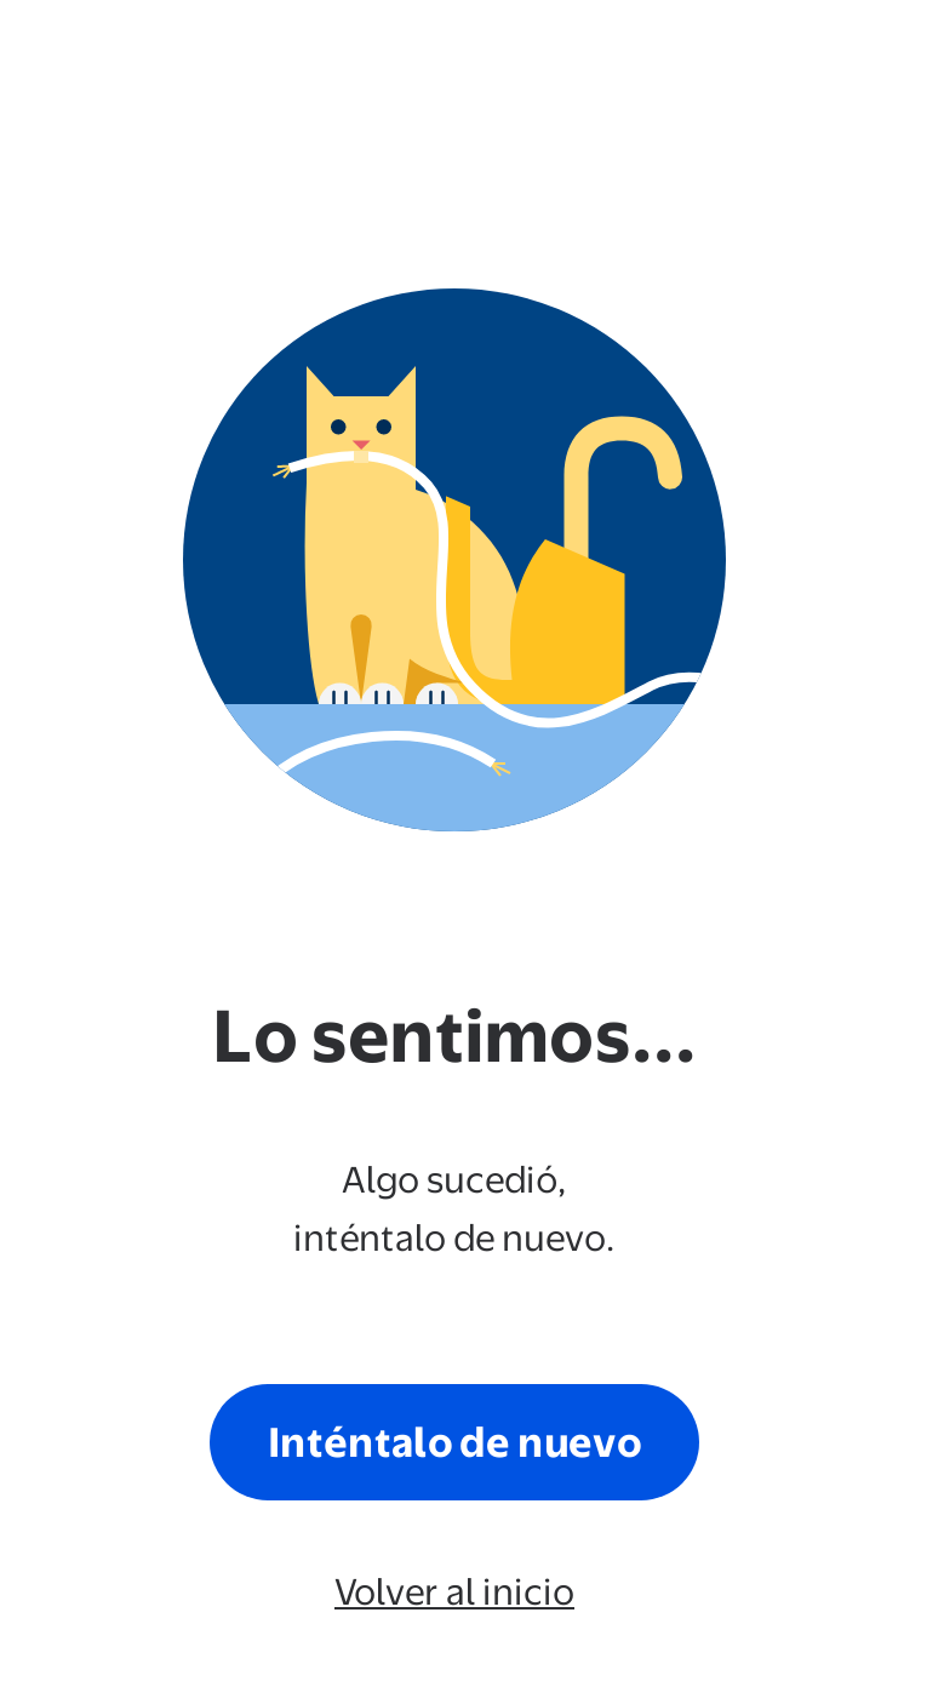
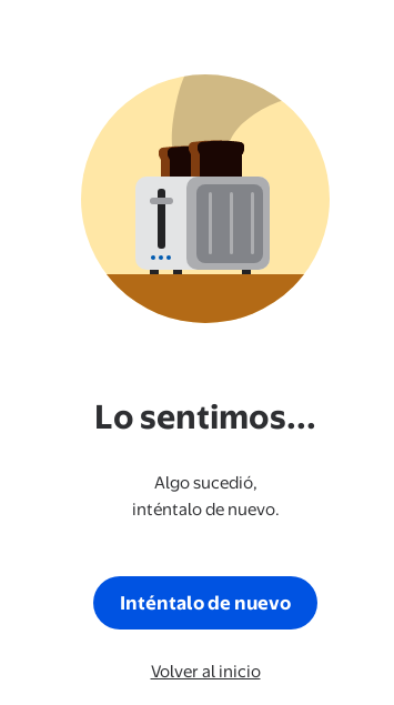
- [image]
+ [image]
